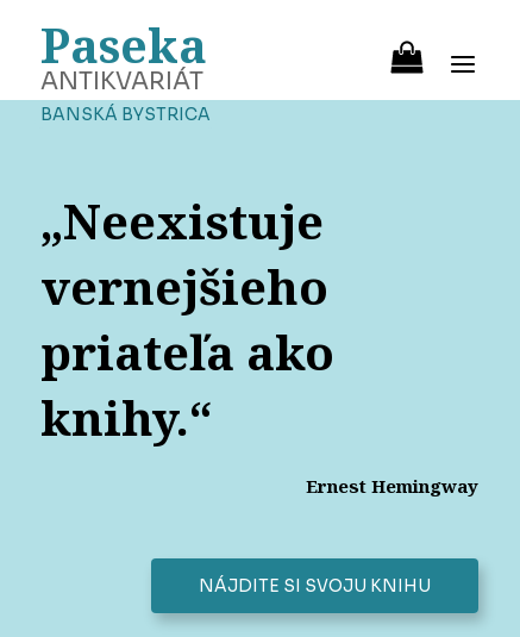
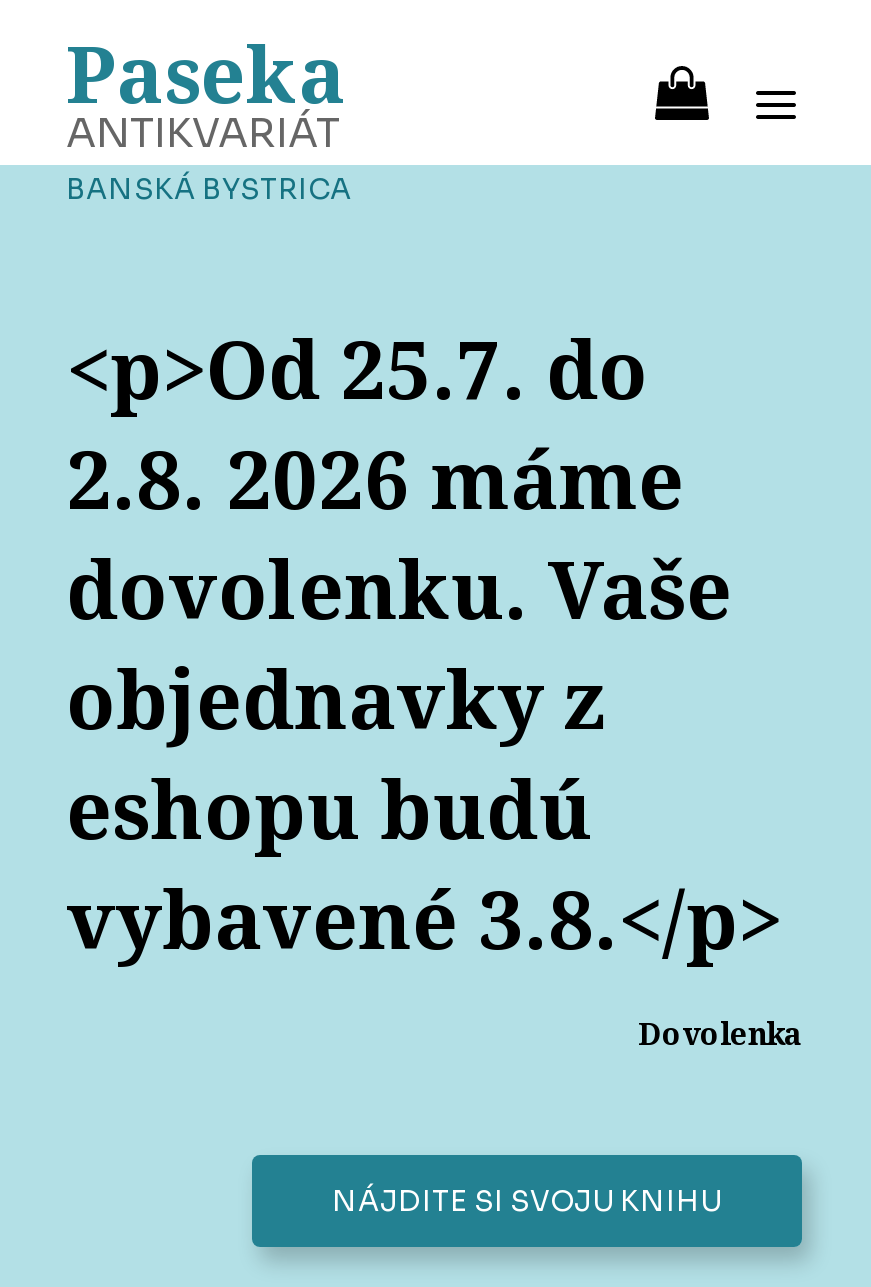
- „Neexistuje
- vernejšieho
- priateľa ako
- knihy.“
- Ernest Hemingway
+ <p>Od 25.7. do
+ 2.8. 2026 máme
+ dovolenku. Vaše
+ objednavky z
+ eshopu budú
+ vybavené 3.8.</p>
+ Dovolenka
